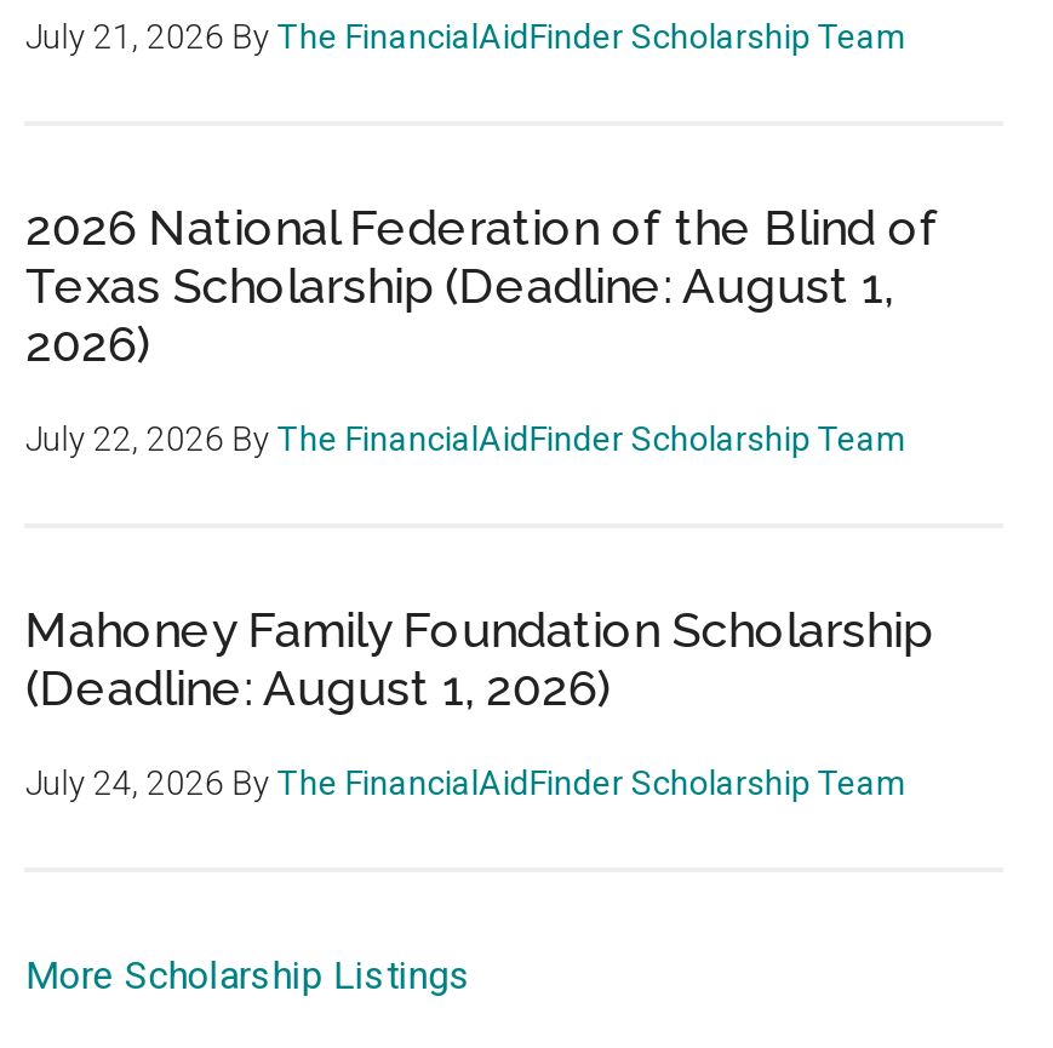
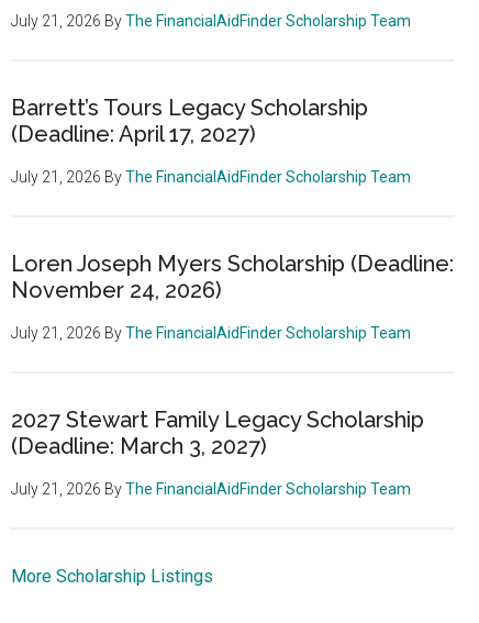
- 2026 National Federation of the Blind of
- Texas Scholarship (Deadline: August 1,
- 2026)
- July 22, 2026 By The FinancialAidFinder Scholarship Team
- Mahoney Family Foundation Scholarship
- (Deadline: August 1, 2026)
- July 24, 2026 By The FinancialAidFinder Scholarship Team
+ Barrett’s Tours Legacy Scholarship
+ (Deadline: April 17, 2027)
+ July 21, 2026 By The FinancialAidFinder Scholarship Team
+ Loren Joseph Myers Scholarship (Deadline:
+ November 24, 2026)
+ July 21, 2026 By The FinancialAidFinder Scholarship Team
+ 2027 Stewart Family Legacy Scholarship
+ (Deadline: March 3, 2027)
+ July 21, 2026 By The FinancialAidFinder Scholarship Team
